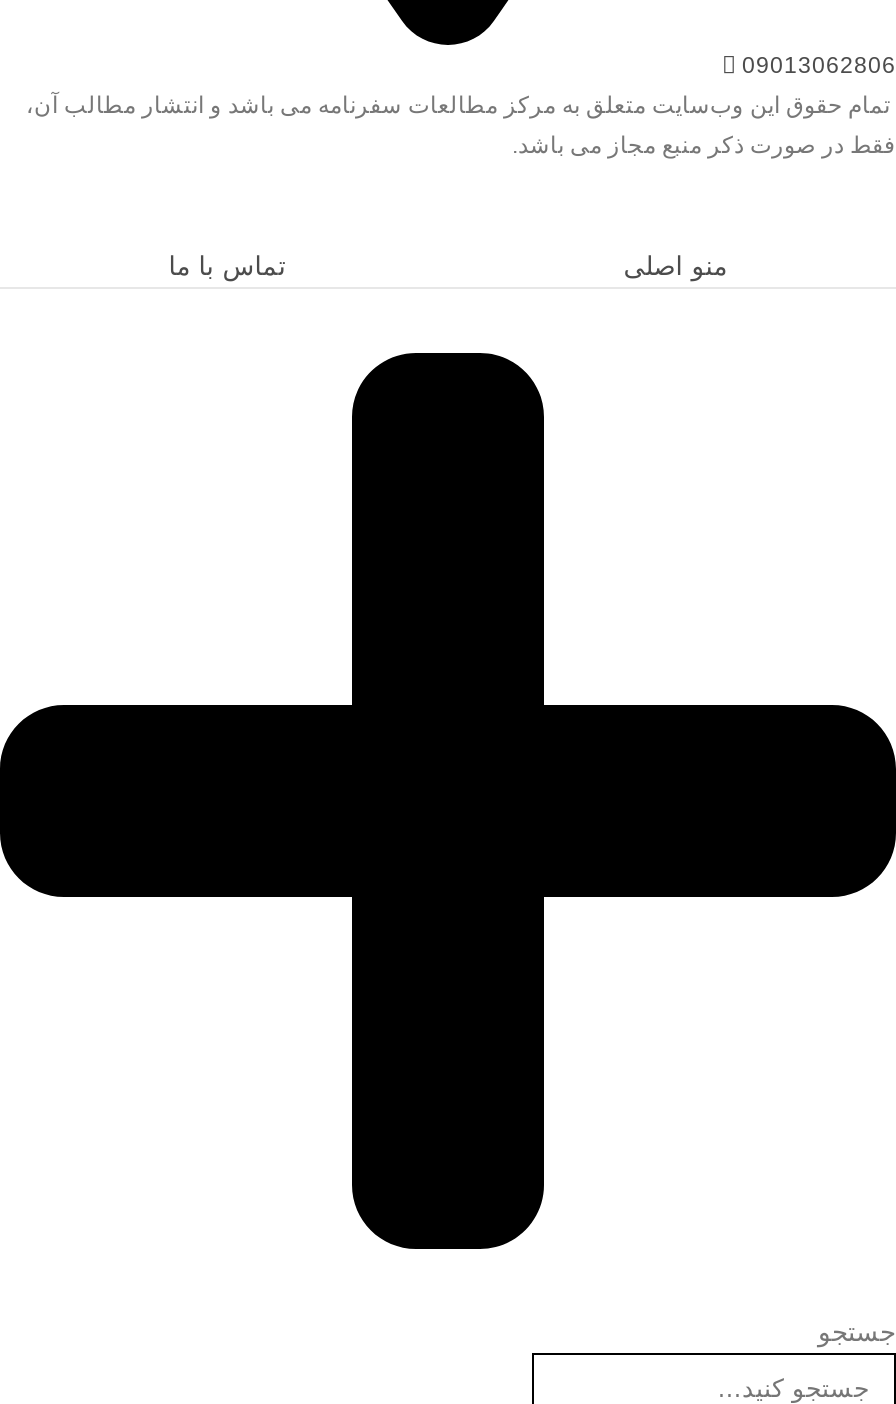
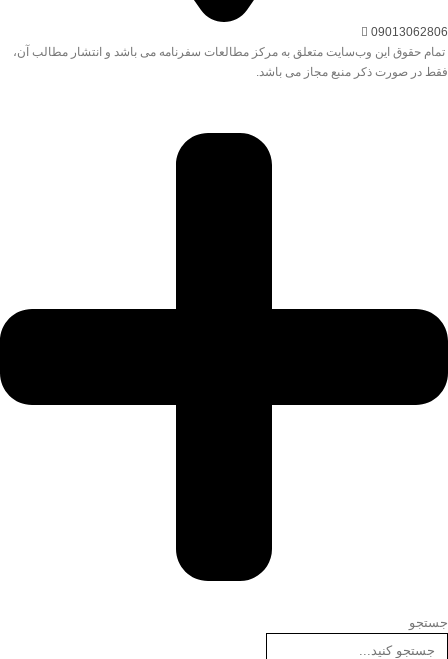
- منو اصلی
- تماس با ما
